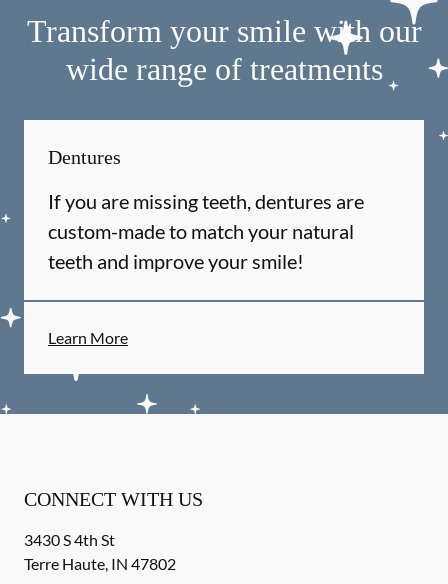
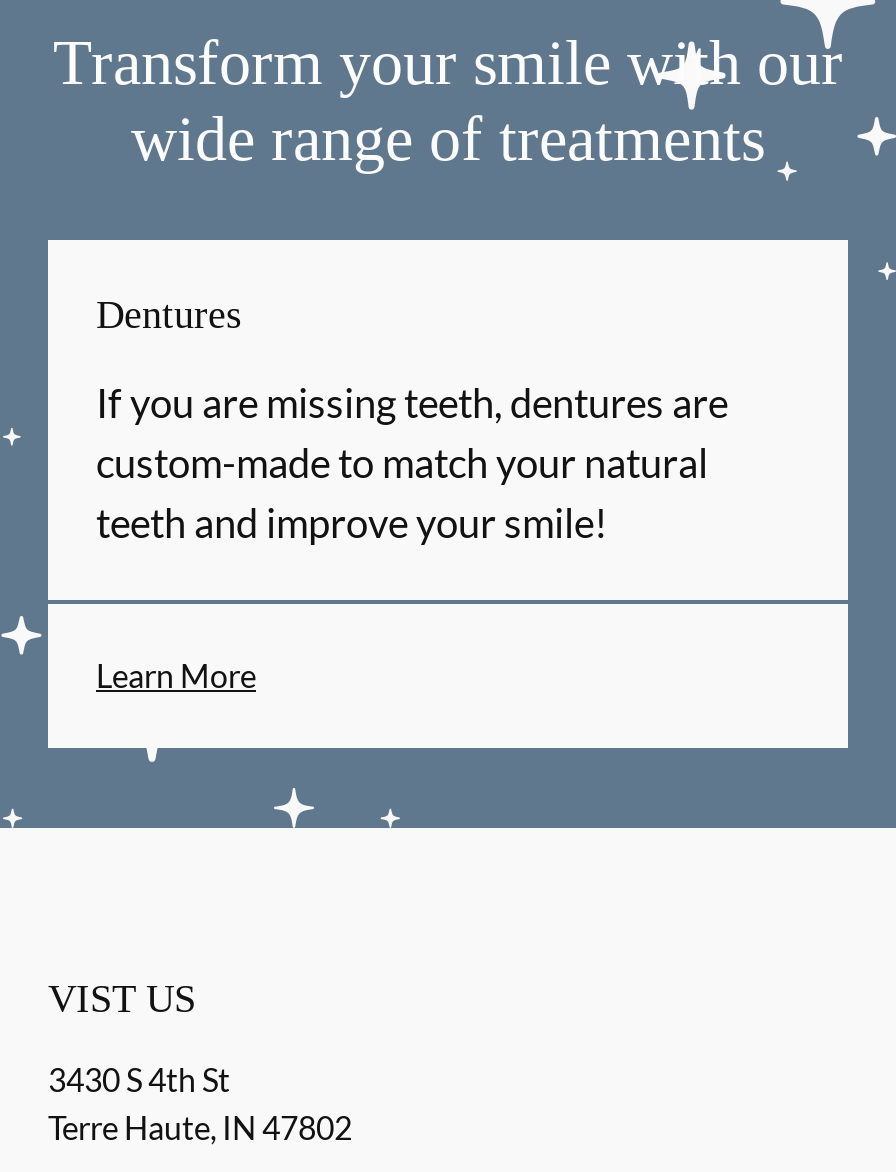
- CONNECT WITH US
+ VIST US
